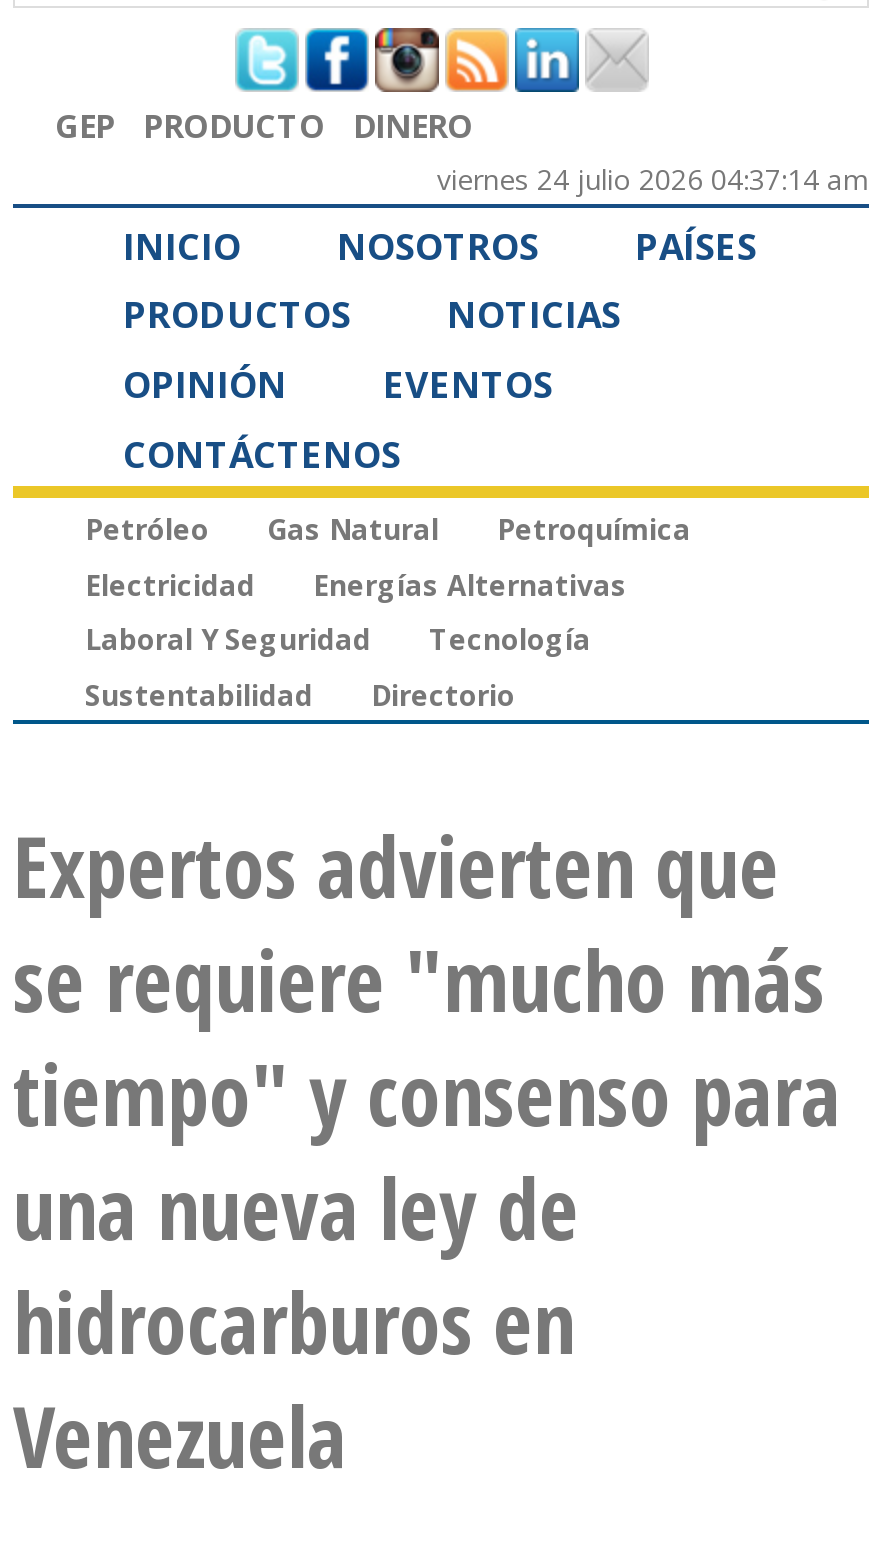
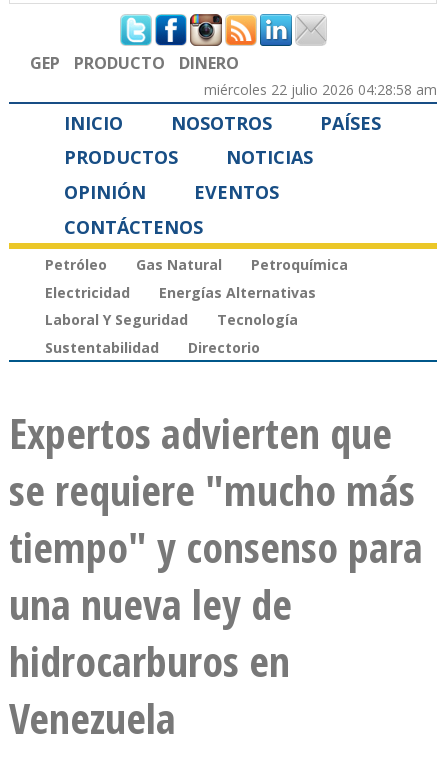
- viernes 24 julio 2026 04:37:14 am
+ miércoles 22 julio 2026 04:28:58 am
